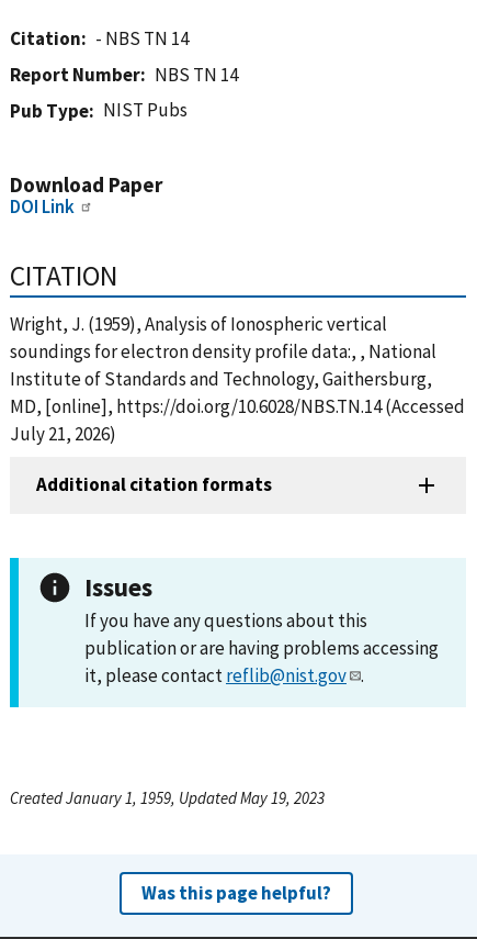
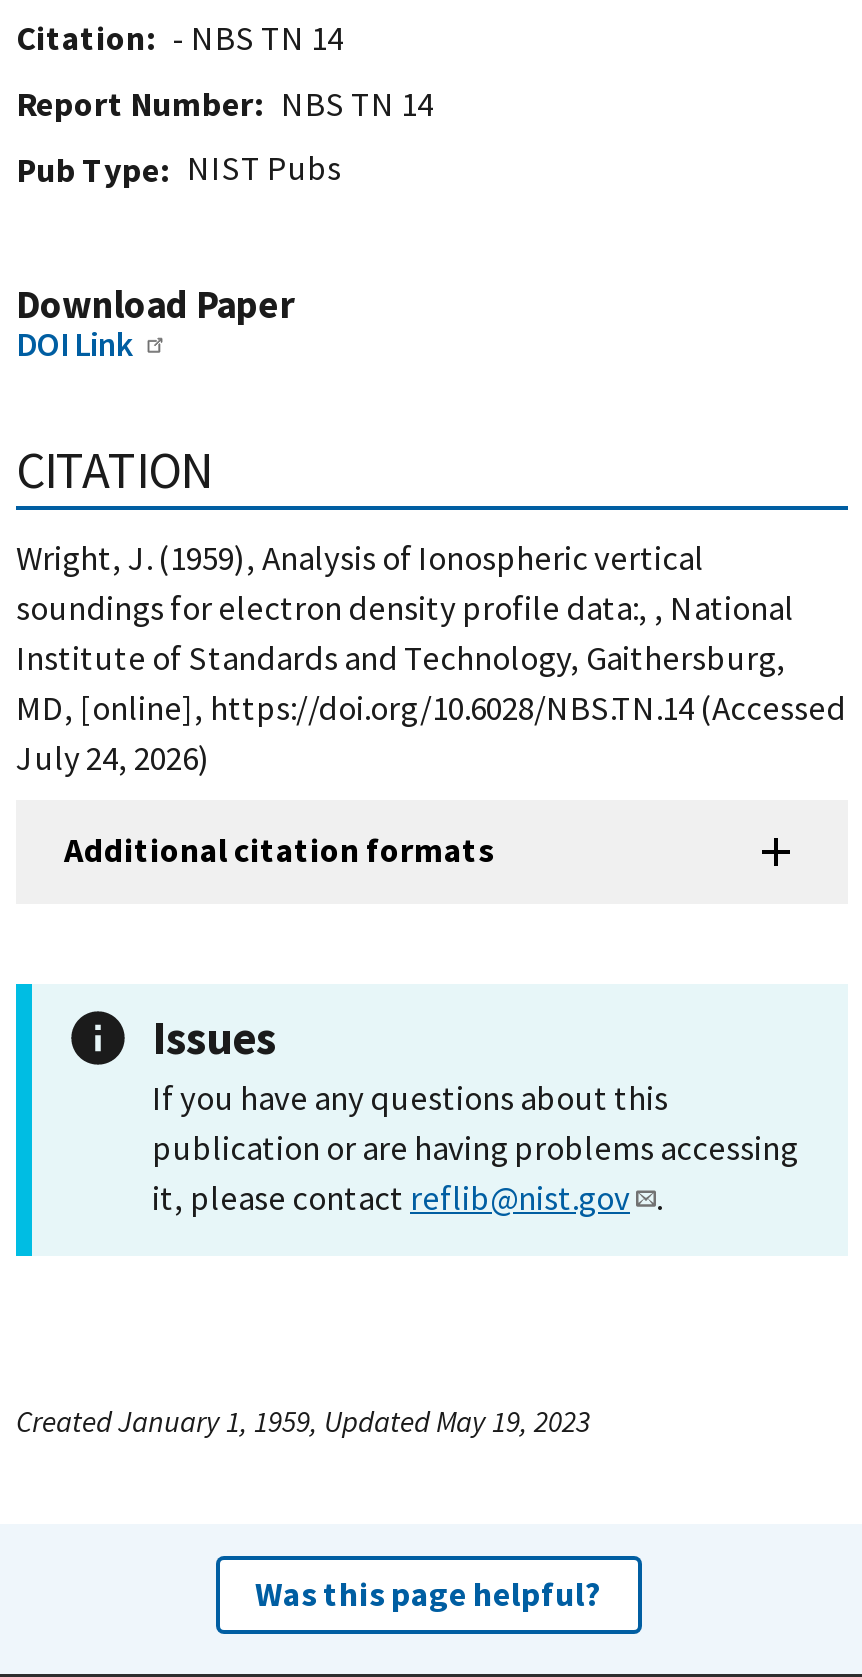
- July 21, 2026)
+ July 24, 2026)
